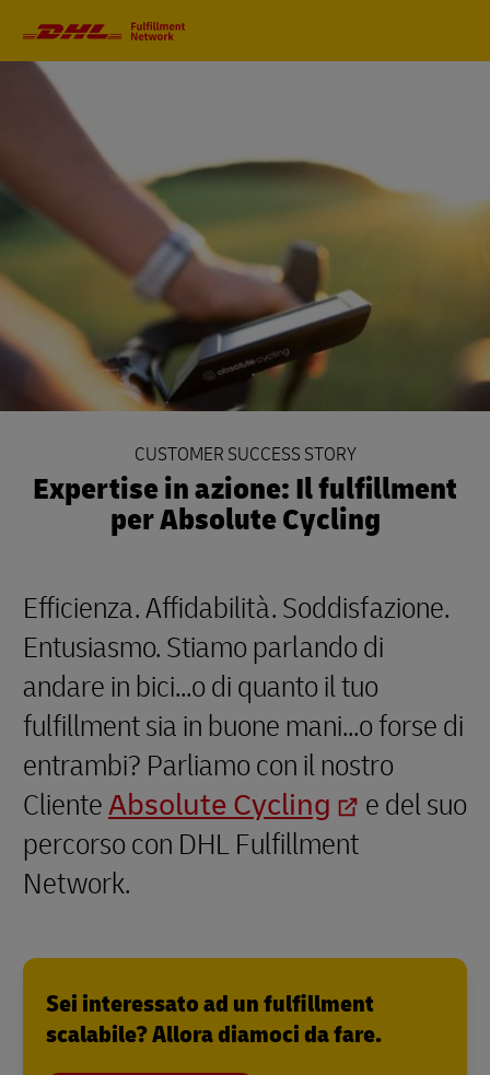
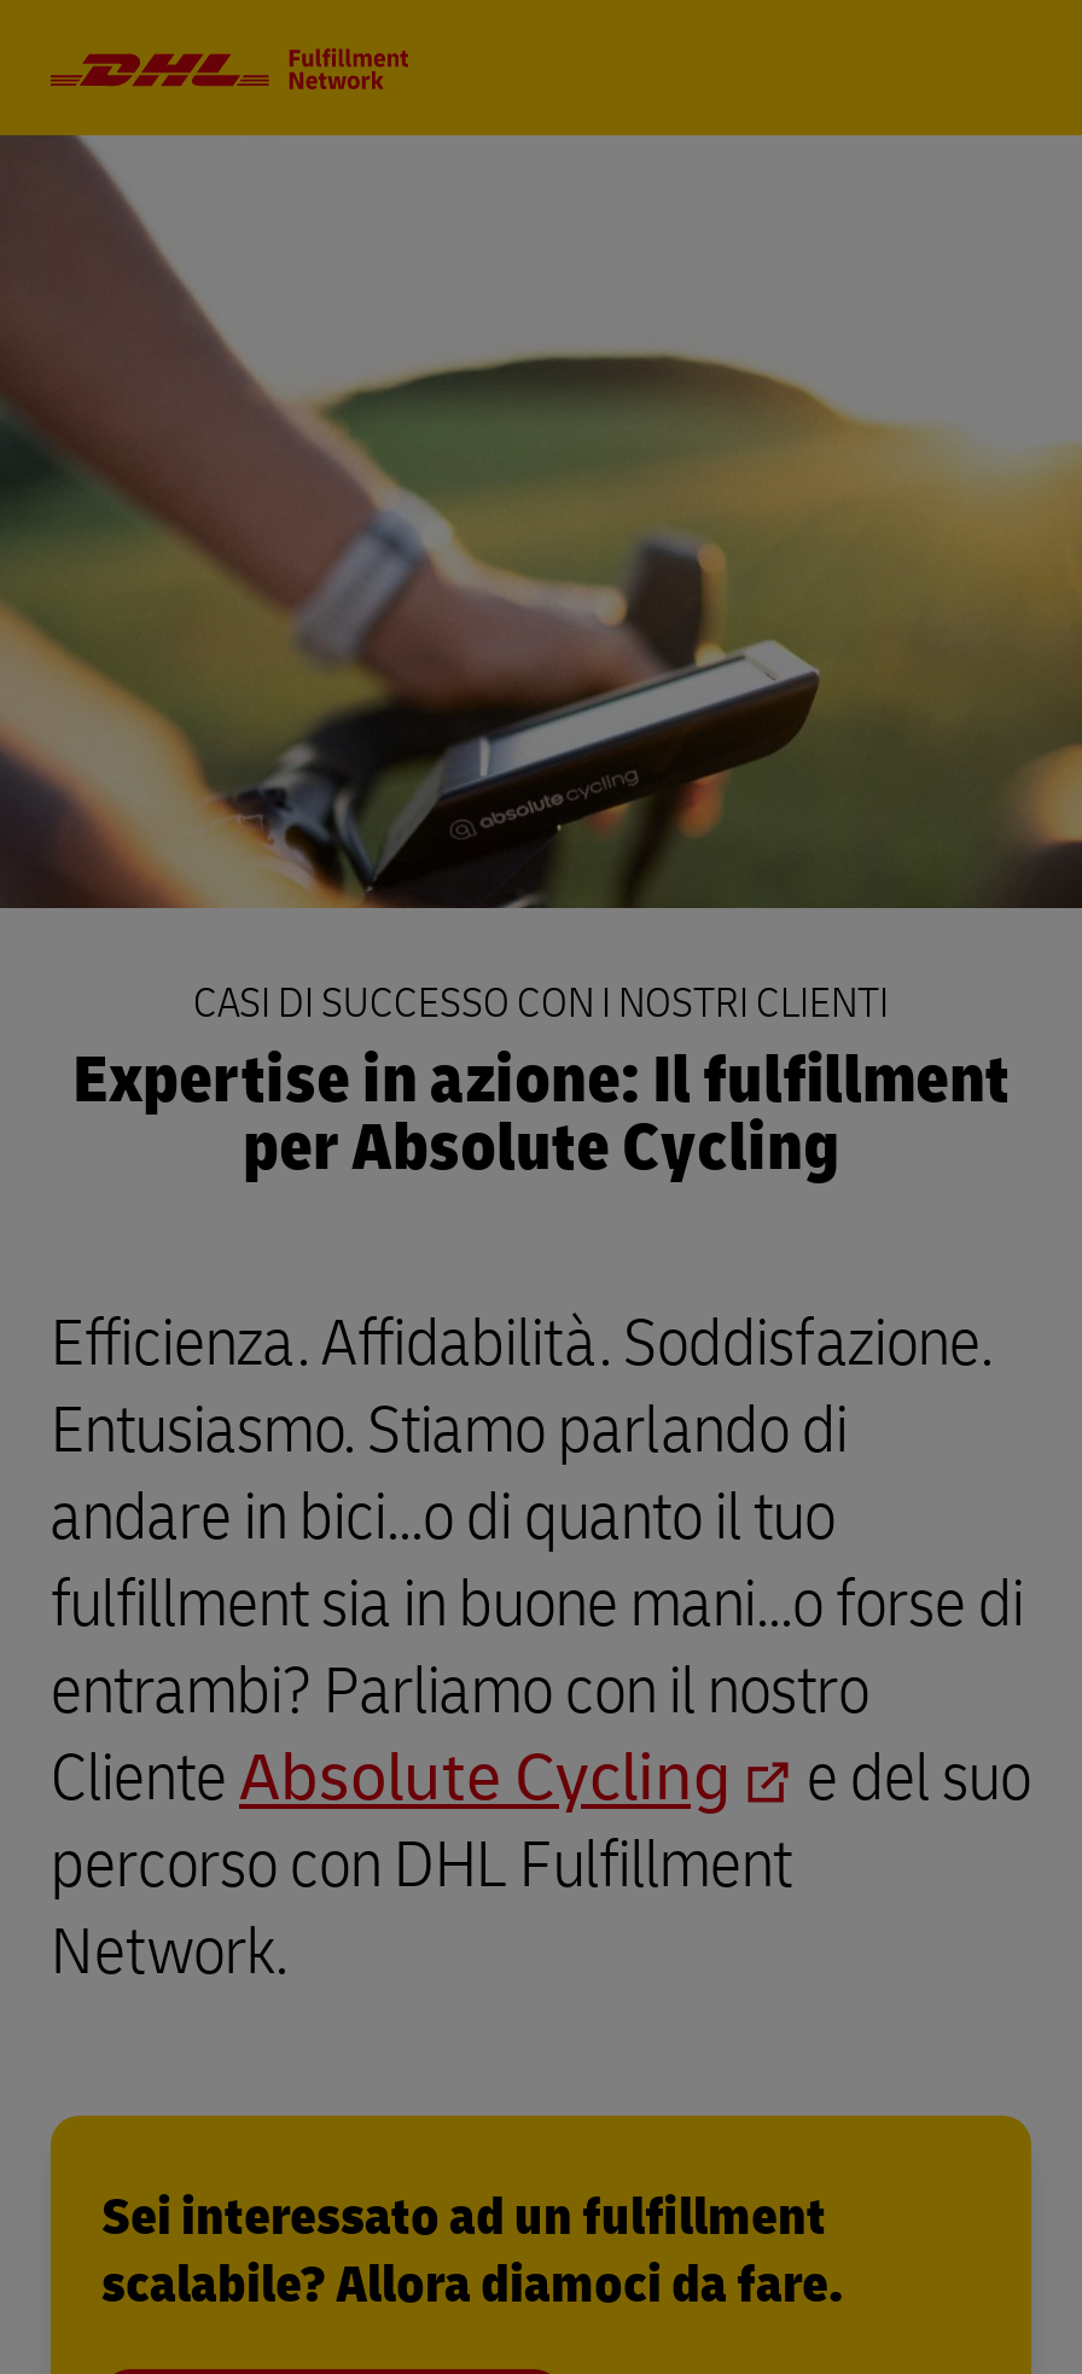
- CUSTOMER SUCCESS STORY
+ CASI DI SUCCESSO CON I NOSTRI CLIENTI
